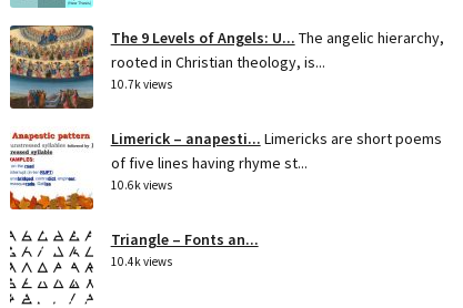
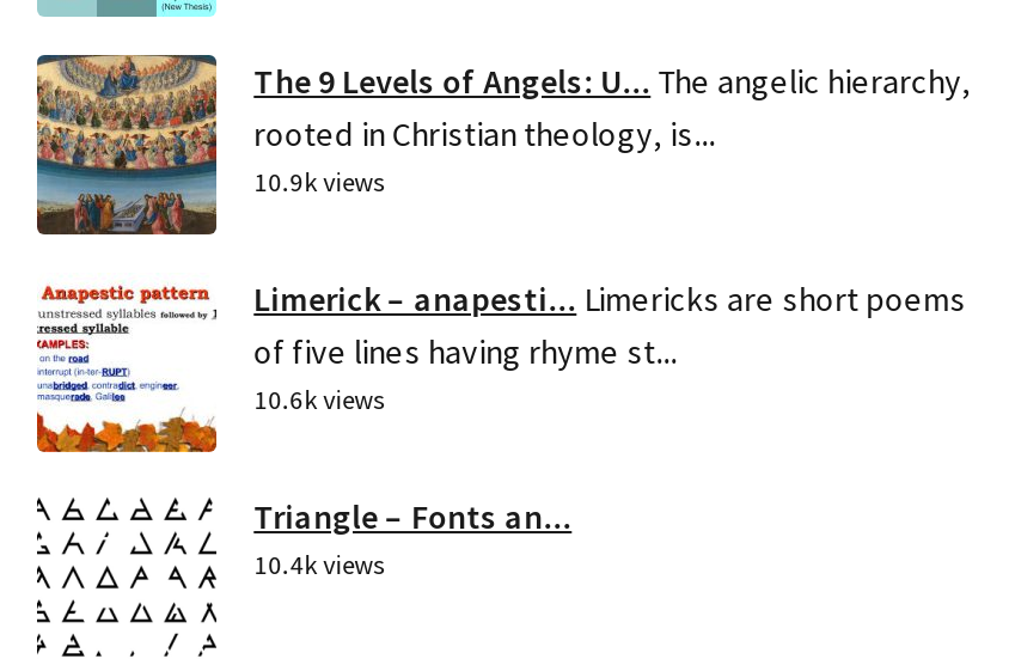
- 10.7k views
+ 10.9k views
